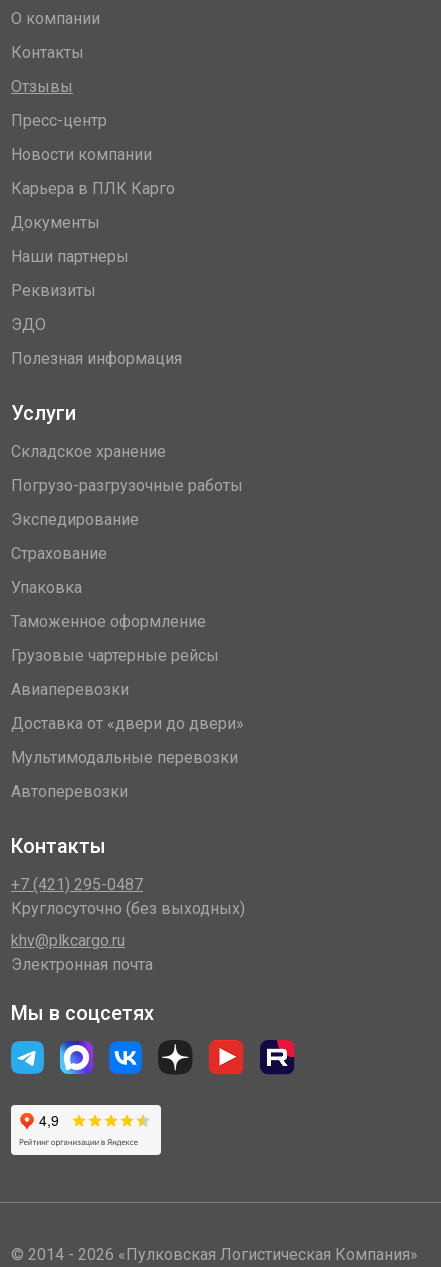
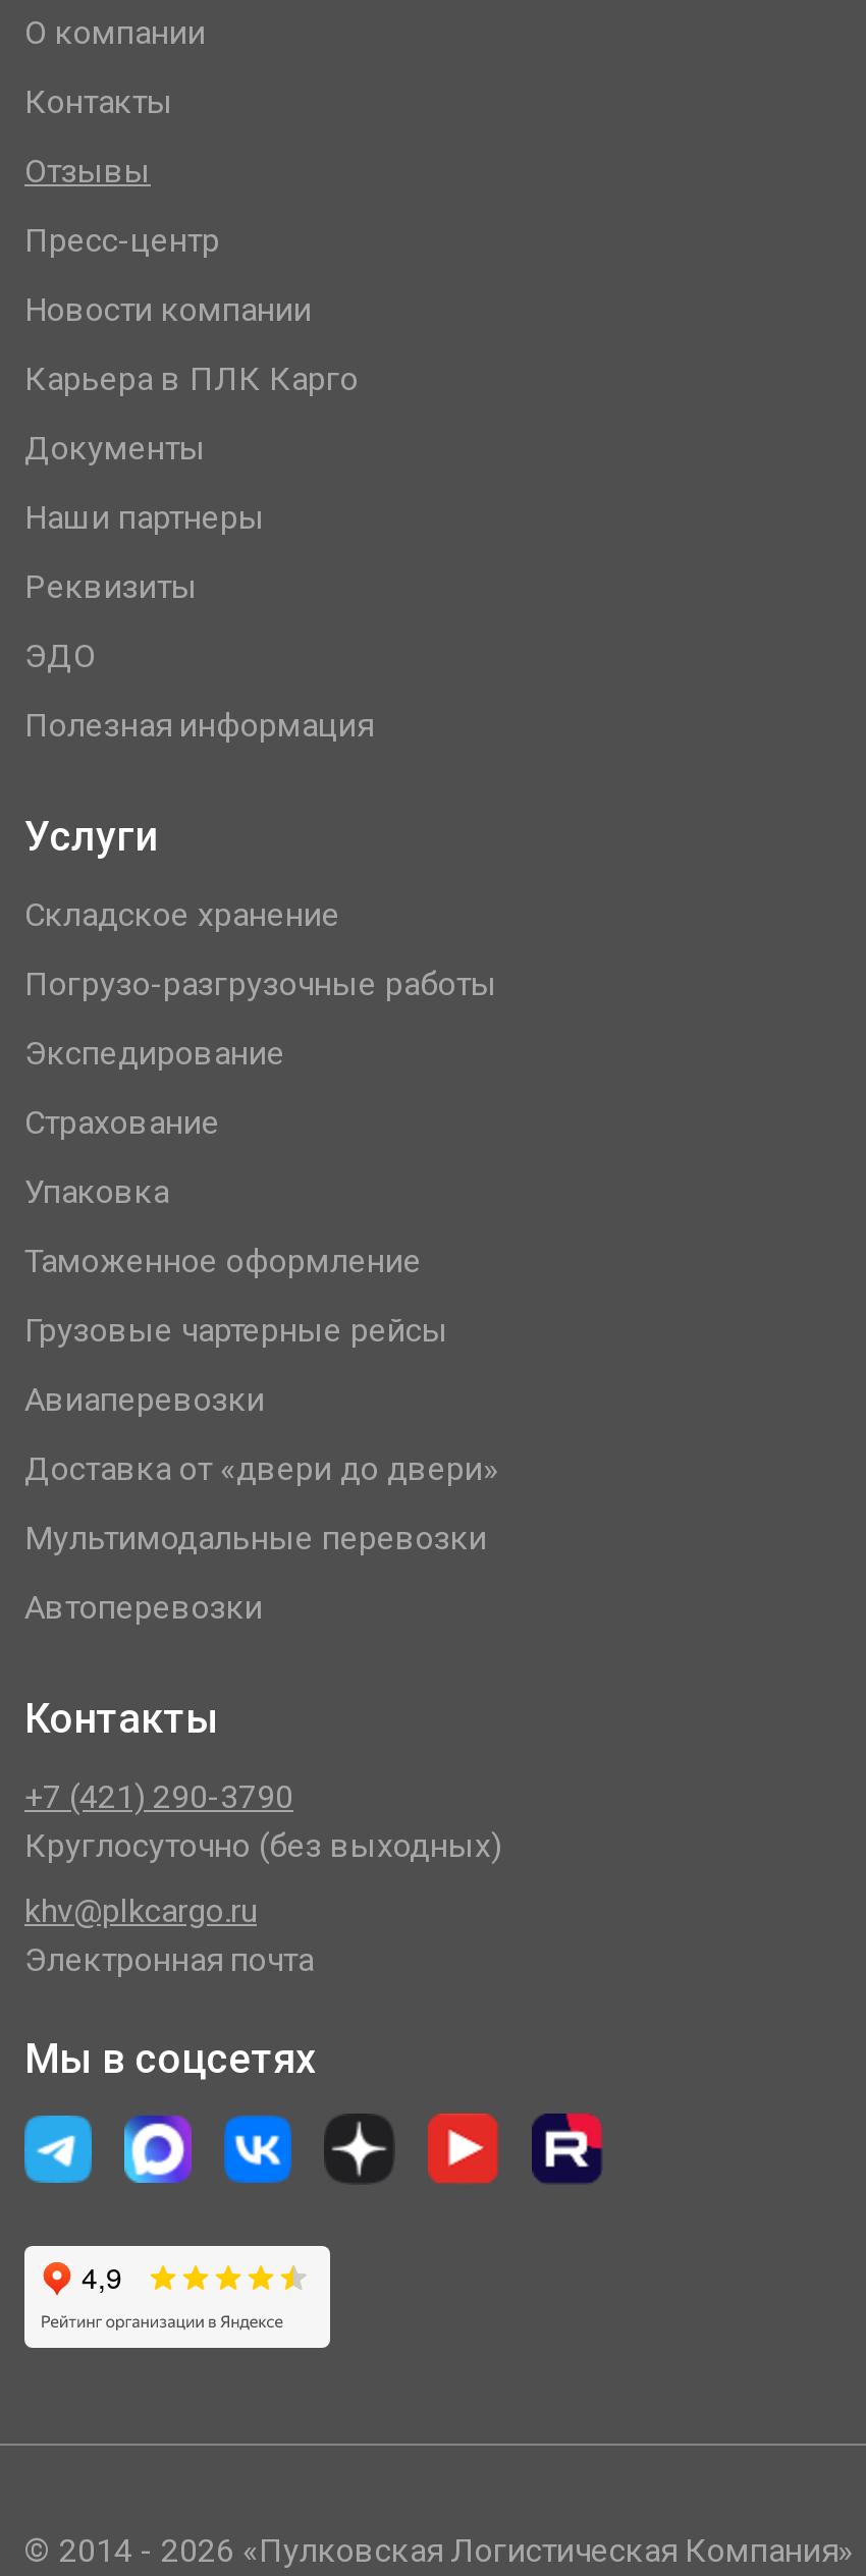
- +7 (421) 295-0487
+ +7 (421) 290-3790
